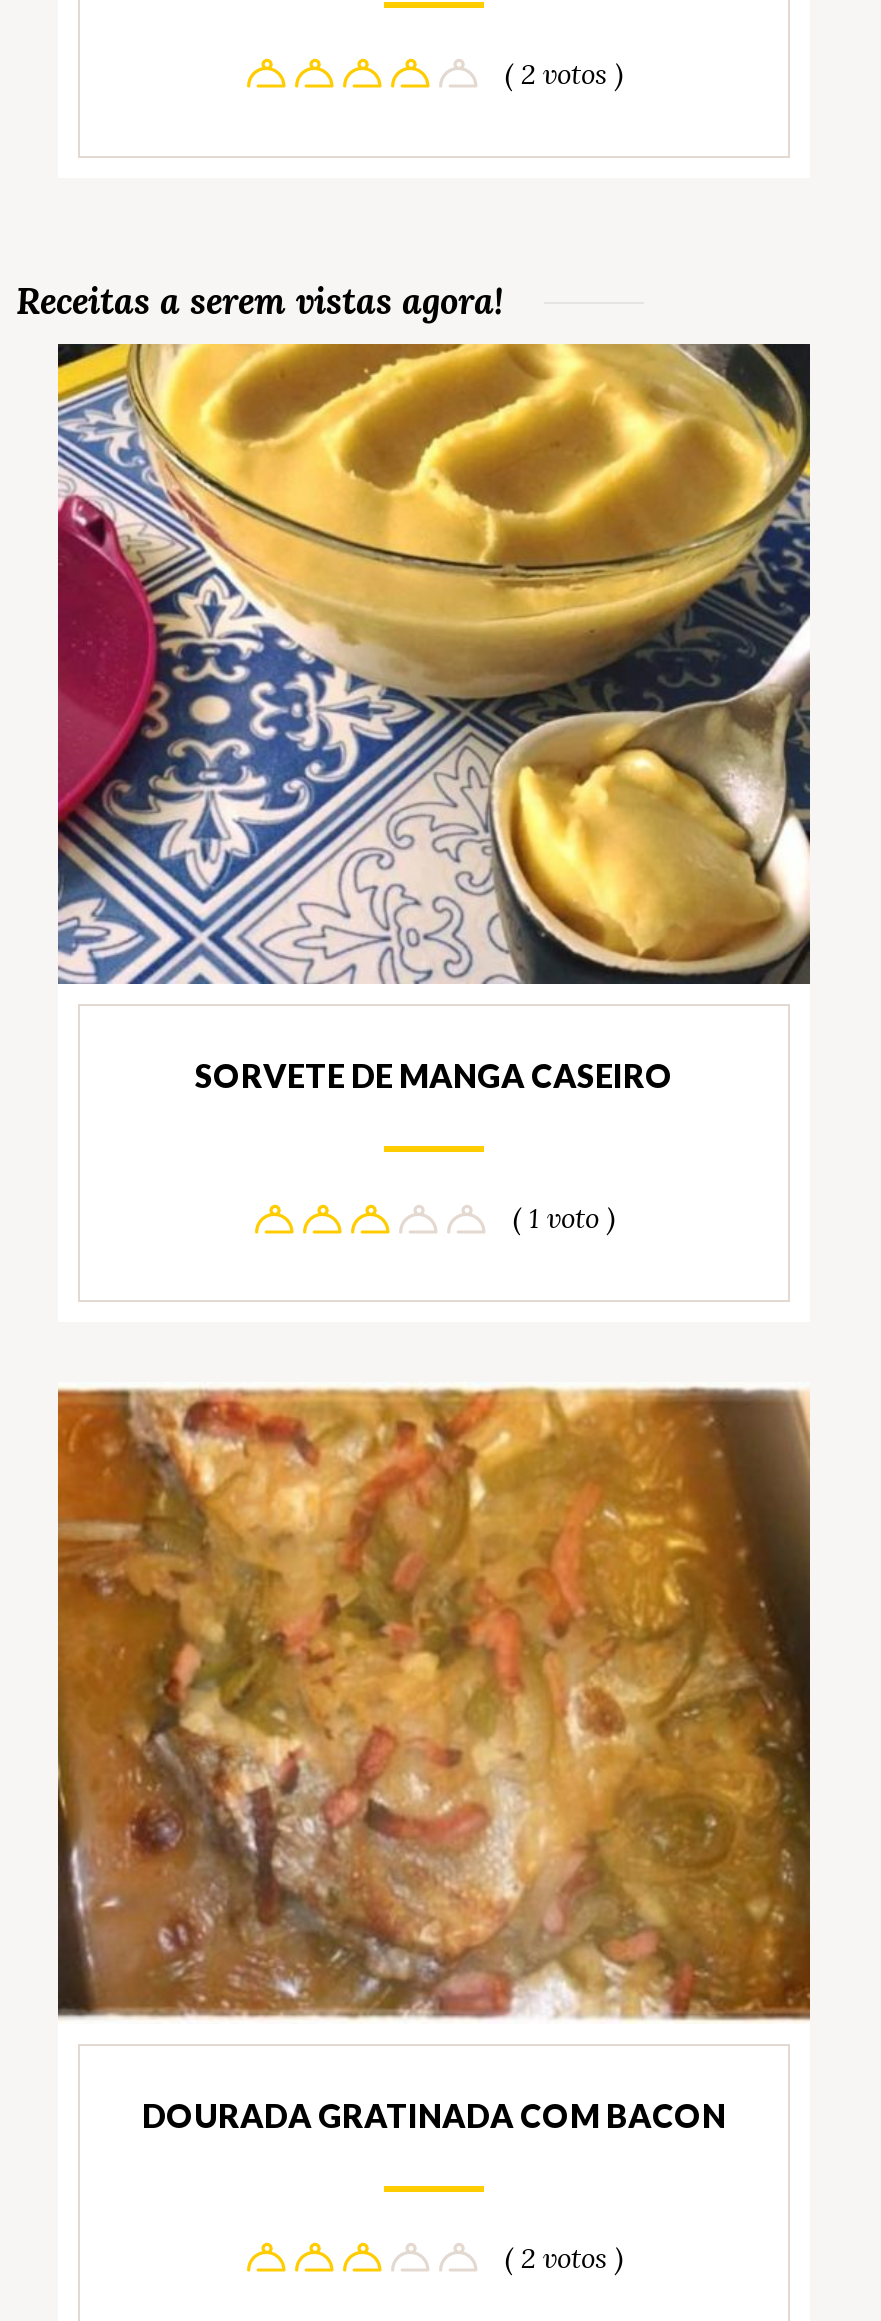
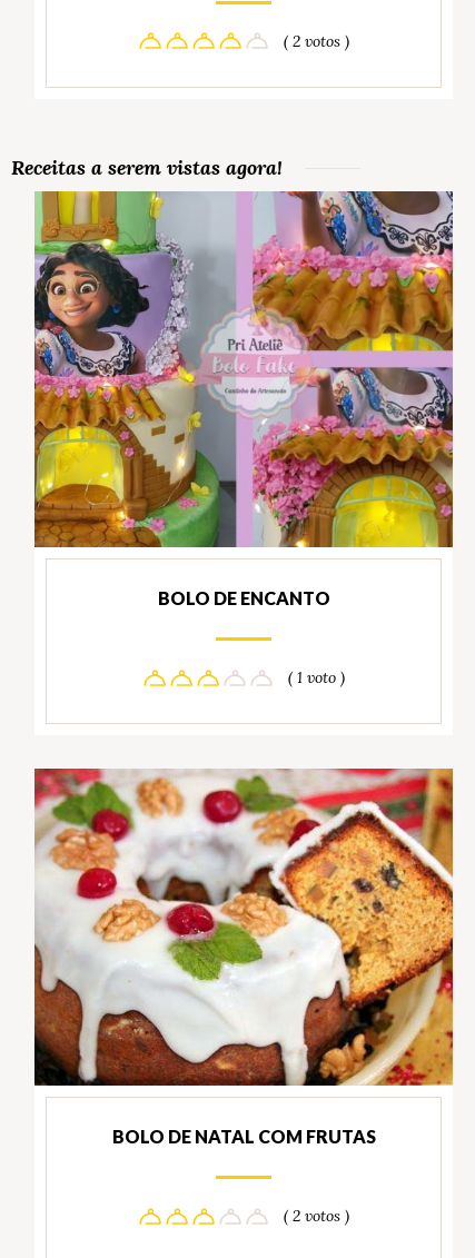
- [image]
- SORVETE DE MANGA CASEIRO
+ [image]
+ BOLO DE ENCANTO

- [image]
- DOURADA GRATINADA COM BACON
+ [image]
+ BOLO DE NATAL COM FRUTAS
